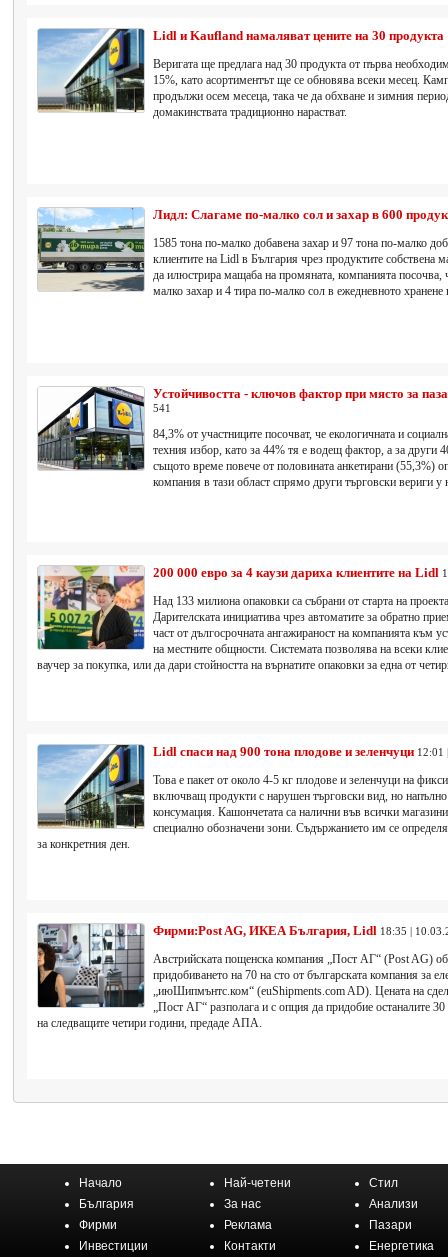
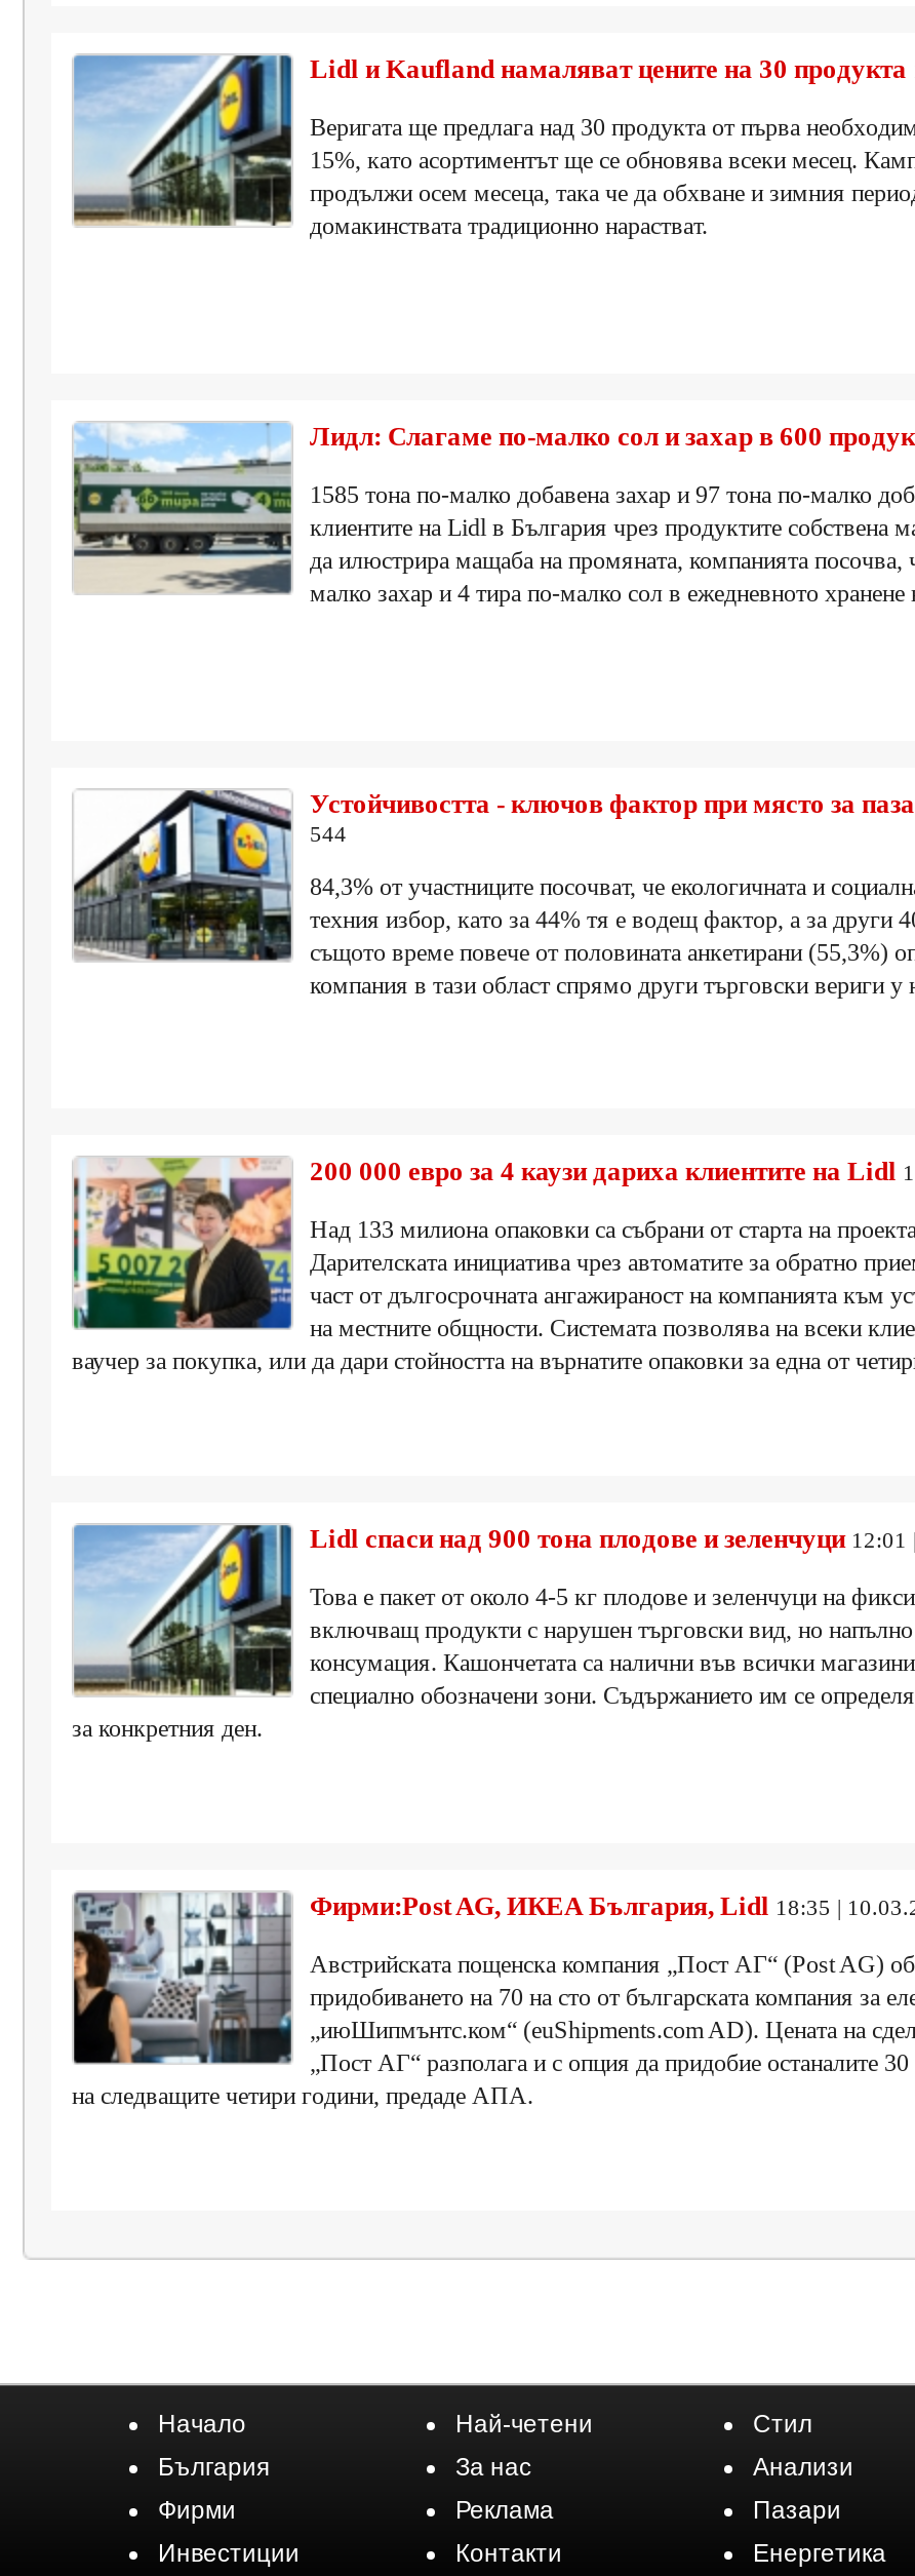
- 541
+ 544
